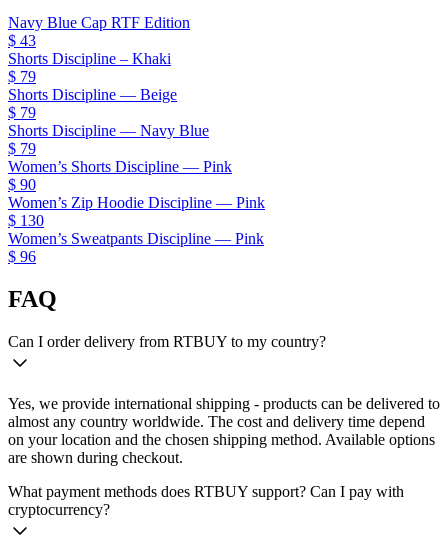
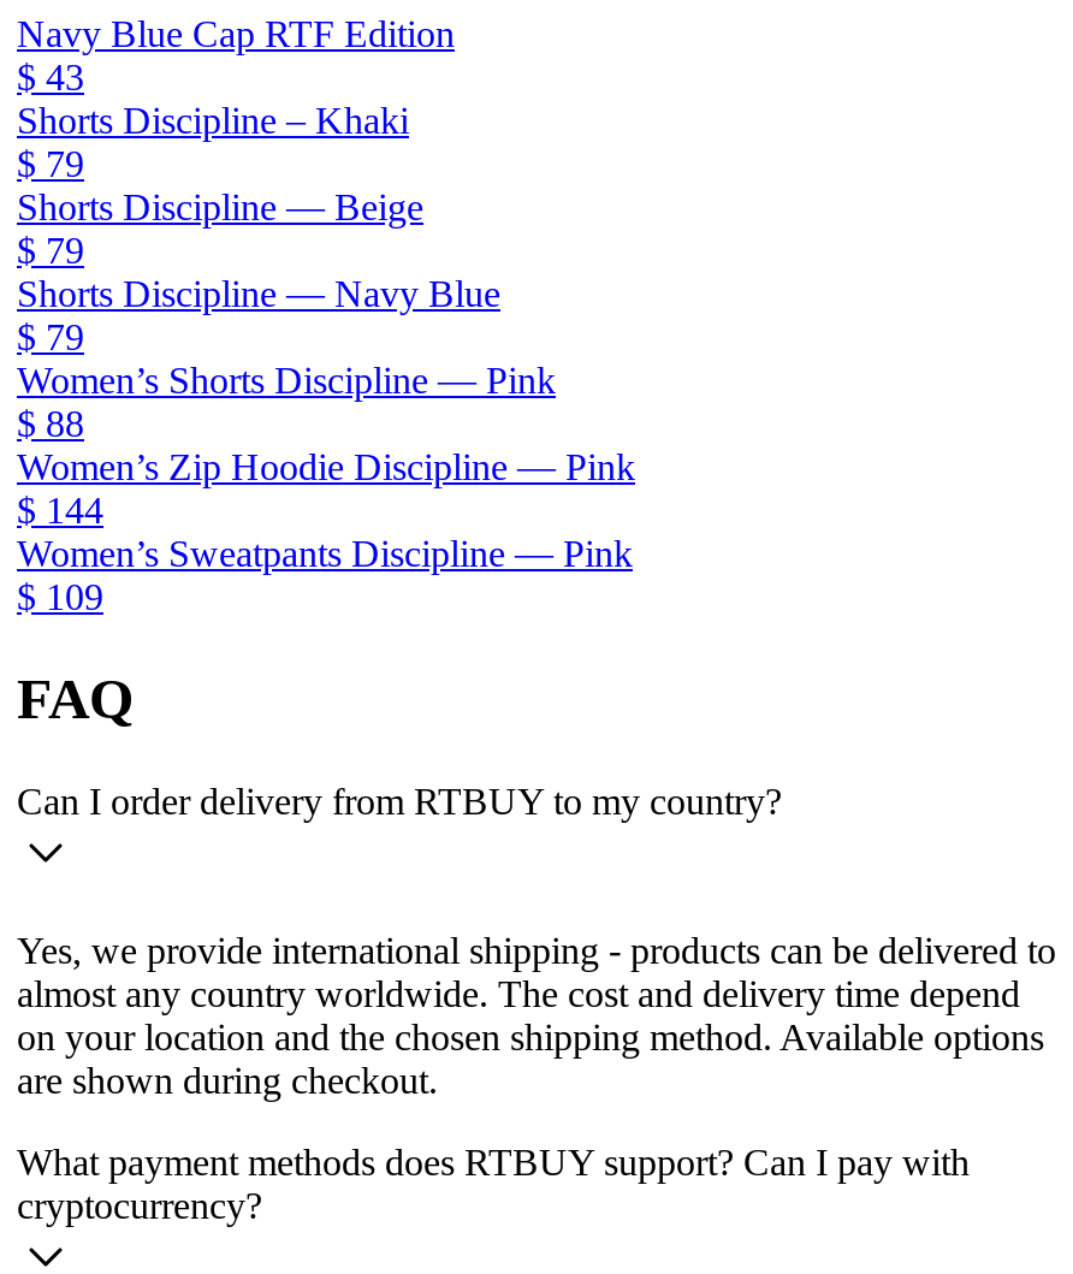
- $90
+ $88

- $130
+ $144

- $96
+ $109
